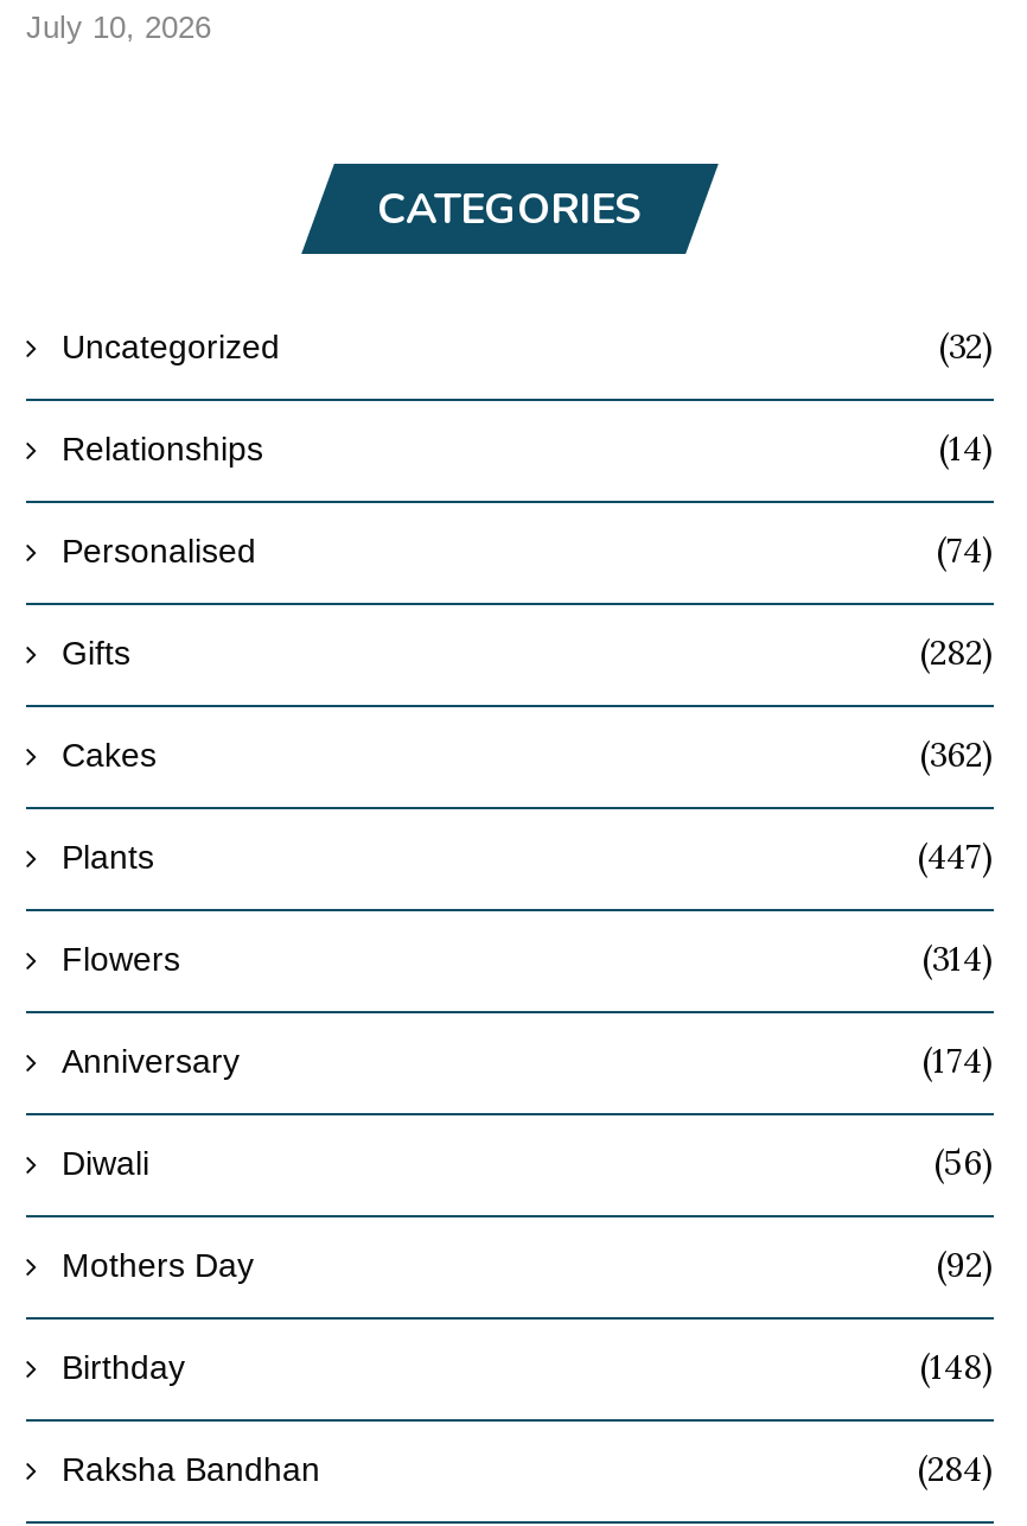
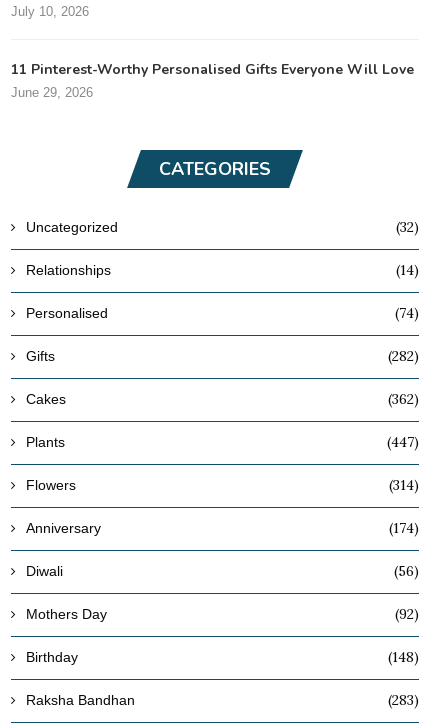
+ 11 Pinterest-Worthy Personalised Gifts Everyone Will Love
+ June 29, 2026

- (284)
+ (283)
